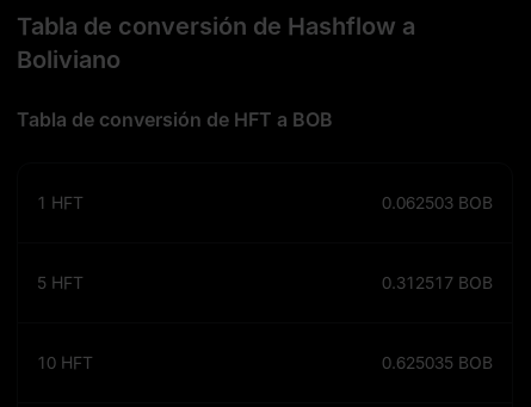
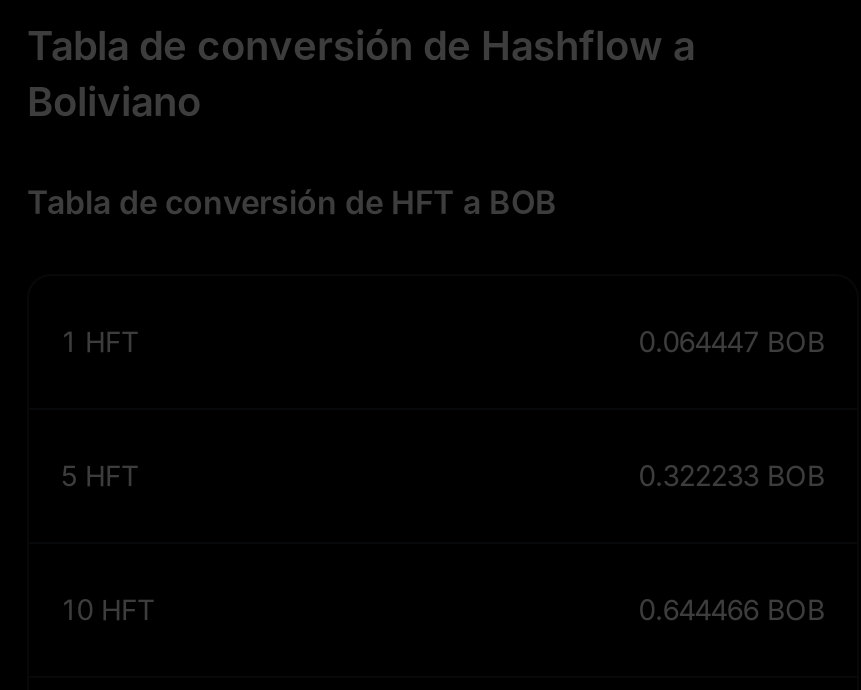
- 0.062503 BOB
+ 0.064447 BOB

- 0.312517 BOB
+ 0.322233 BOB

- 0.625035 BOB
+ 0.644466 BOB
